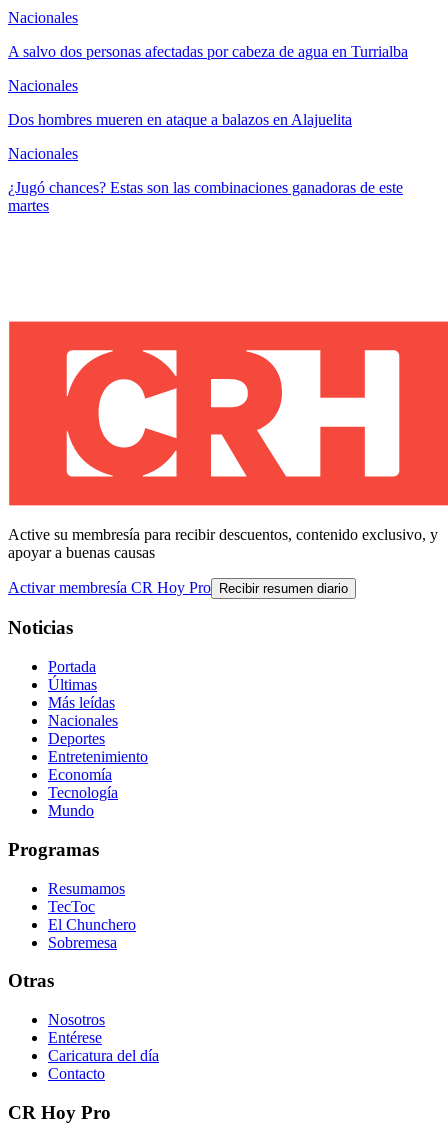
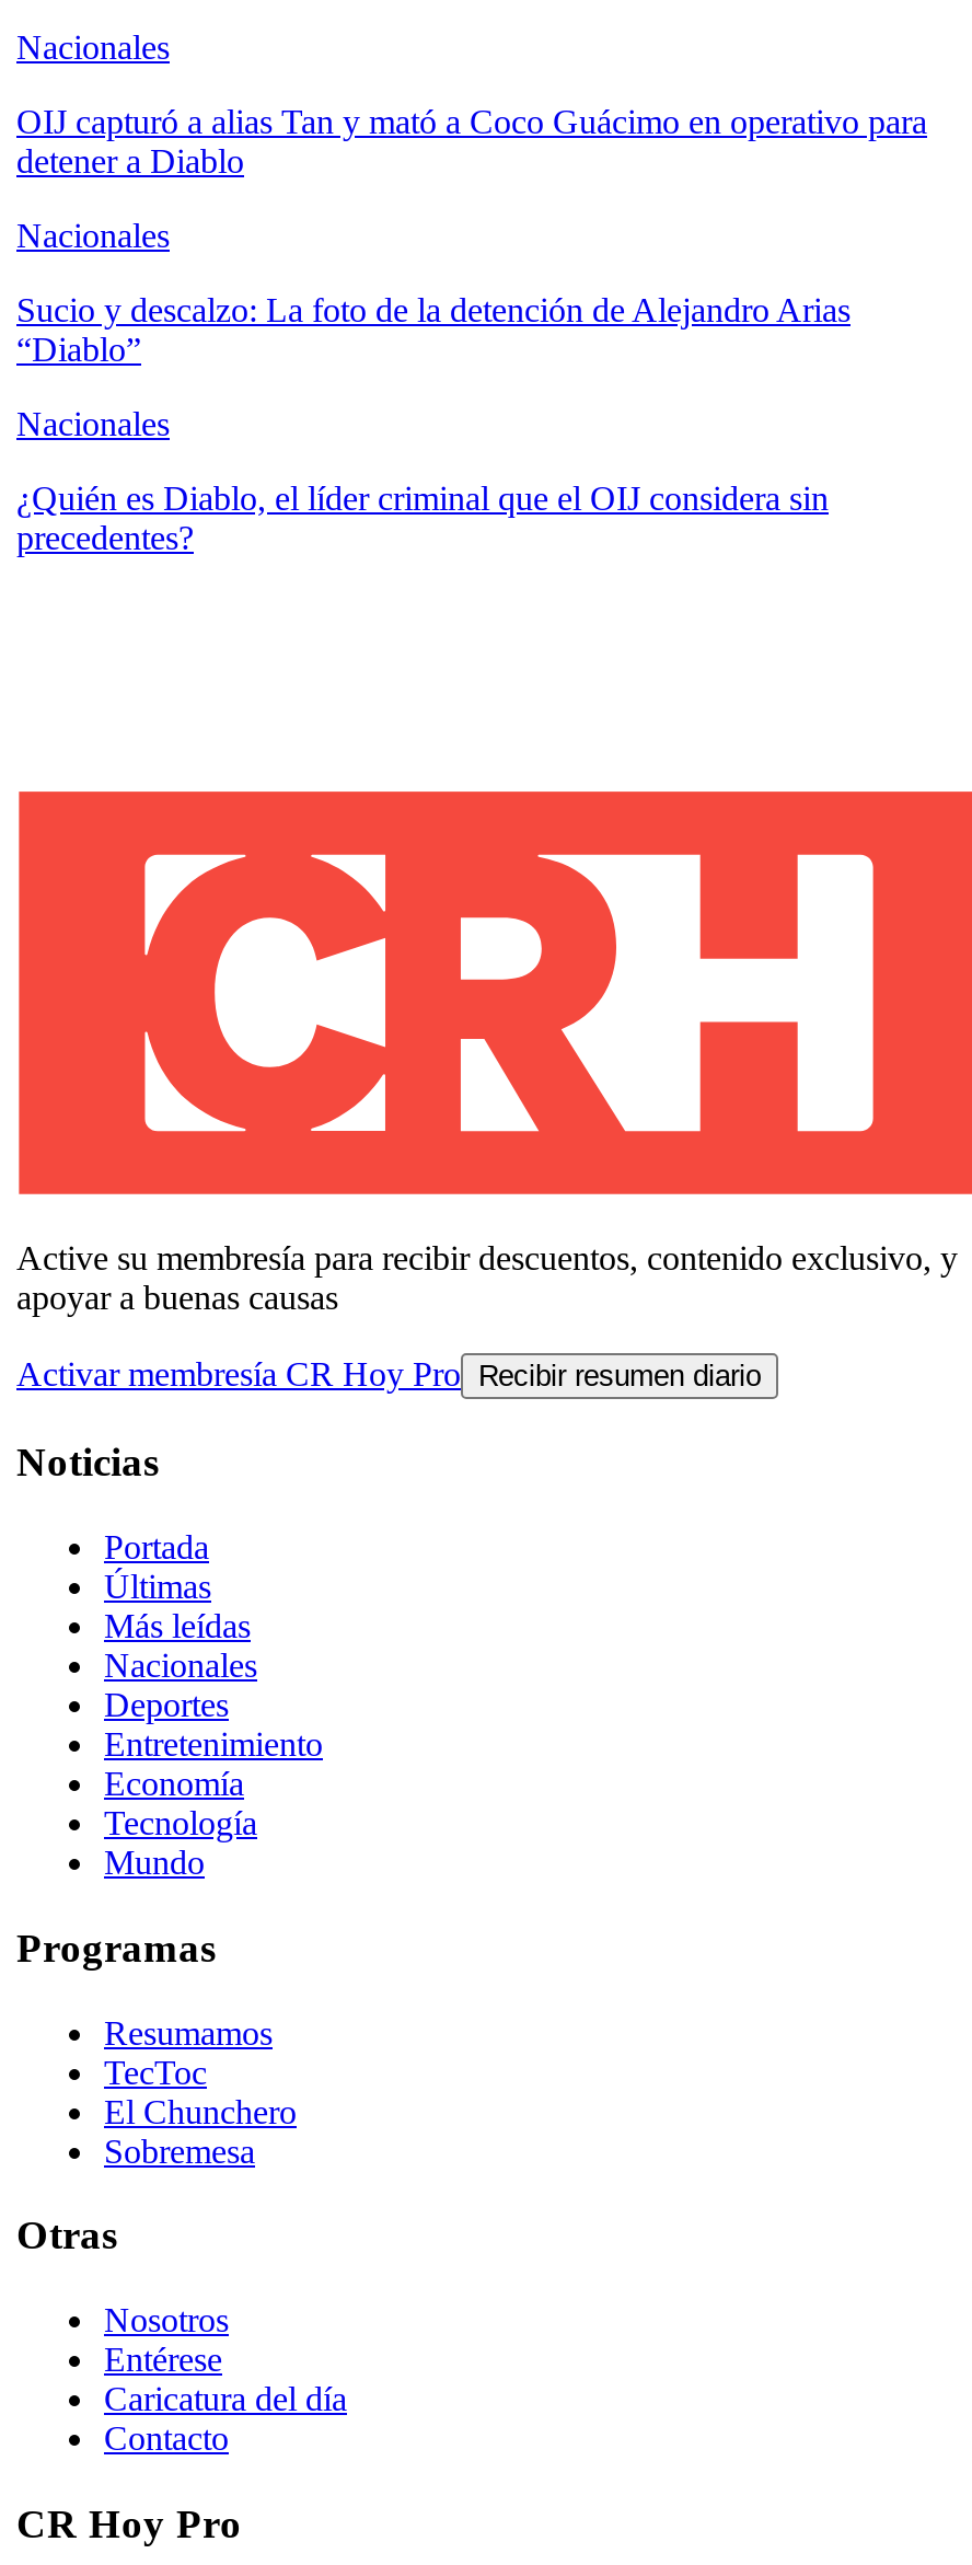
- A salvo dos personas afectadas por cabeza de agua en Turrialba
+ OIJ capturó a alias Tan y mató a Coco Guácimo en operativo para
+ detener a Diablo

- Dos hombres mueren en ataque a balazos en Alajuelita
+ Sucio y descalzo: La foto de la detención de Alejandro Arias
+ “Diablo”

- ¿Jugó chances? Estas son las combinaciones ganadoras de este
- martes
+ ¿Quién es Diablo, el líder criminal que el OIJ considera sin
+ precedentes?
